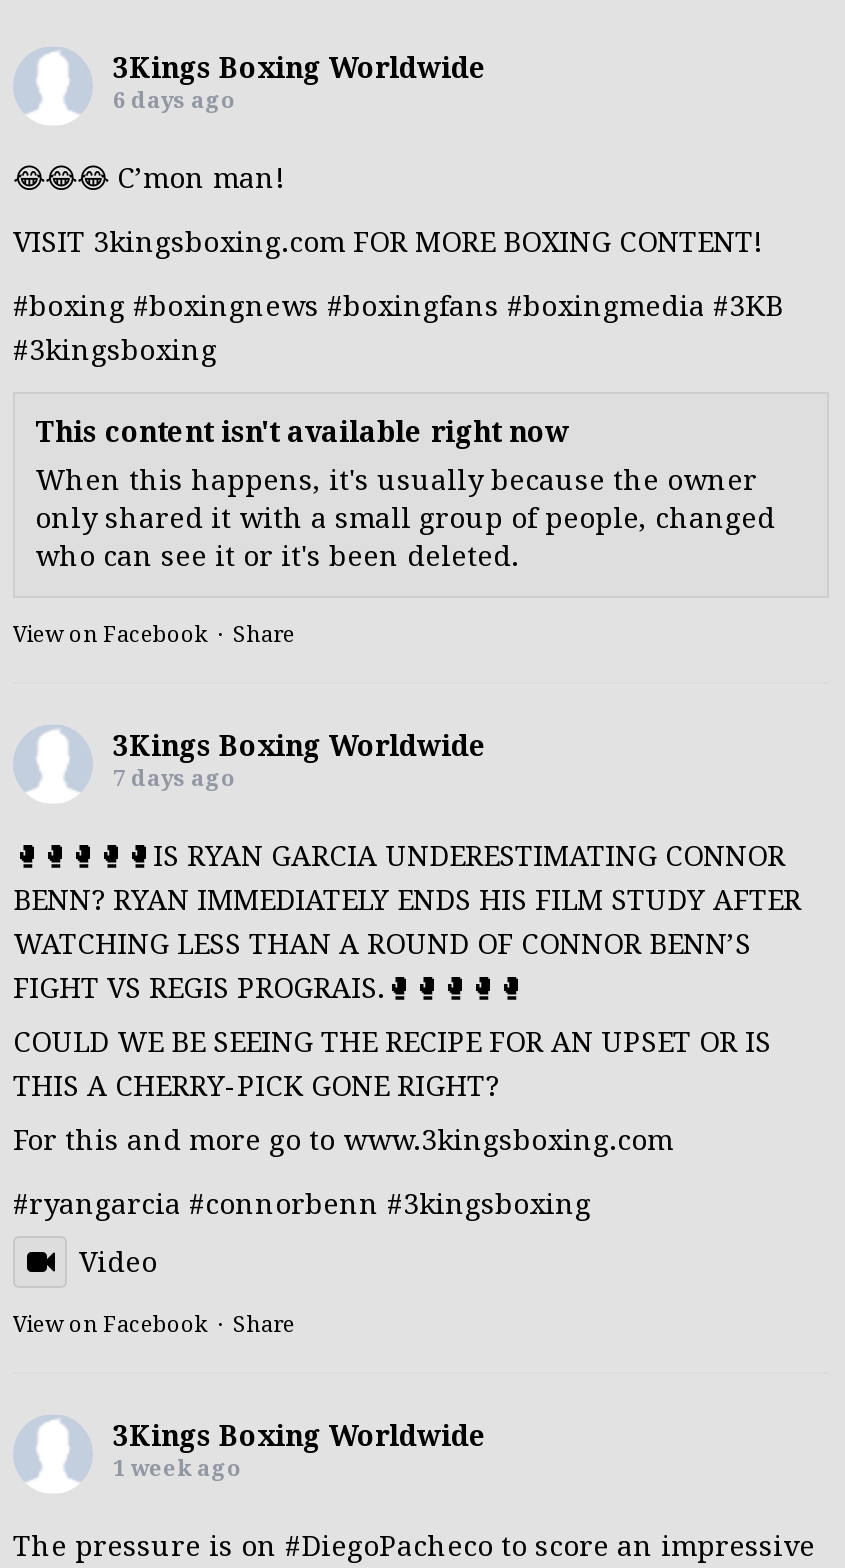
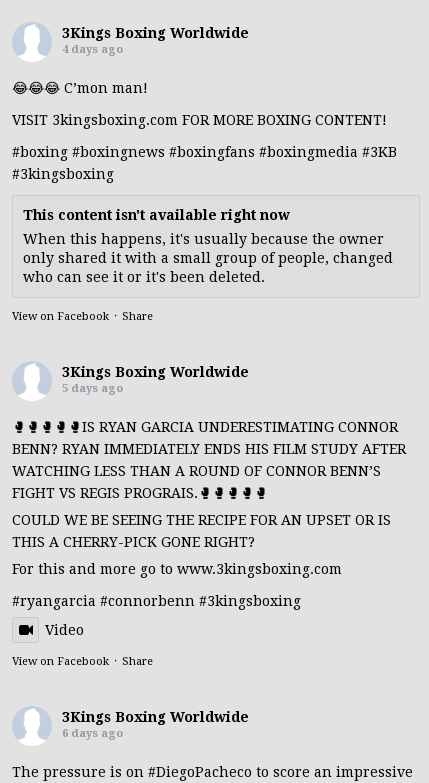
- 6 days ago
+ 4 days ago

- 7 days ago
+ 5 days ago

- 1 week ago
+ 6 days ago
